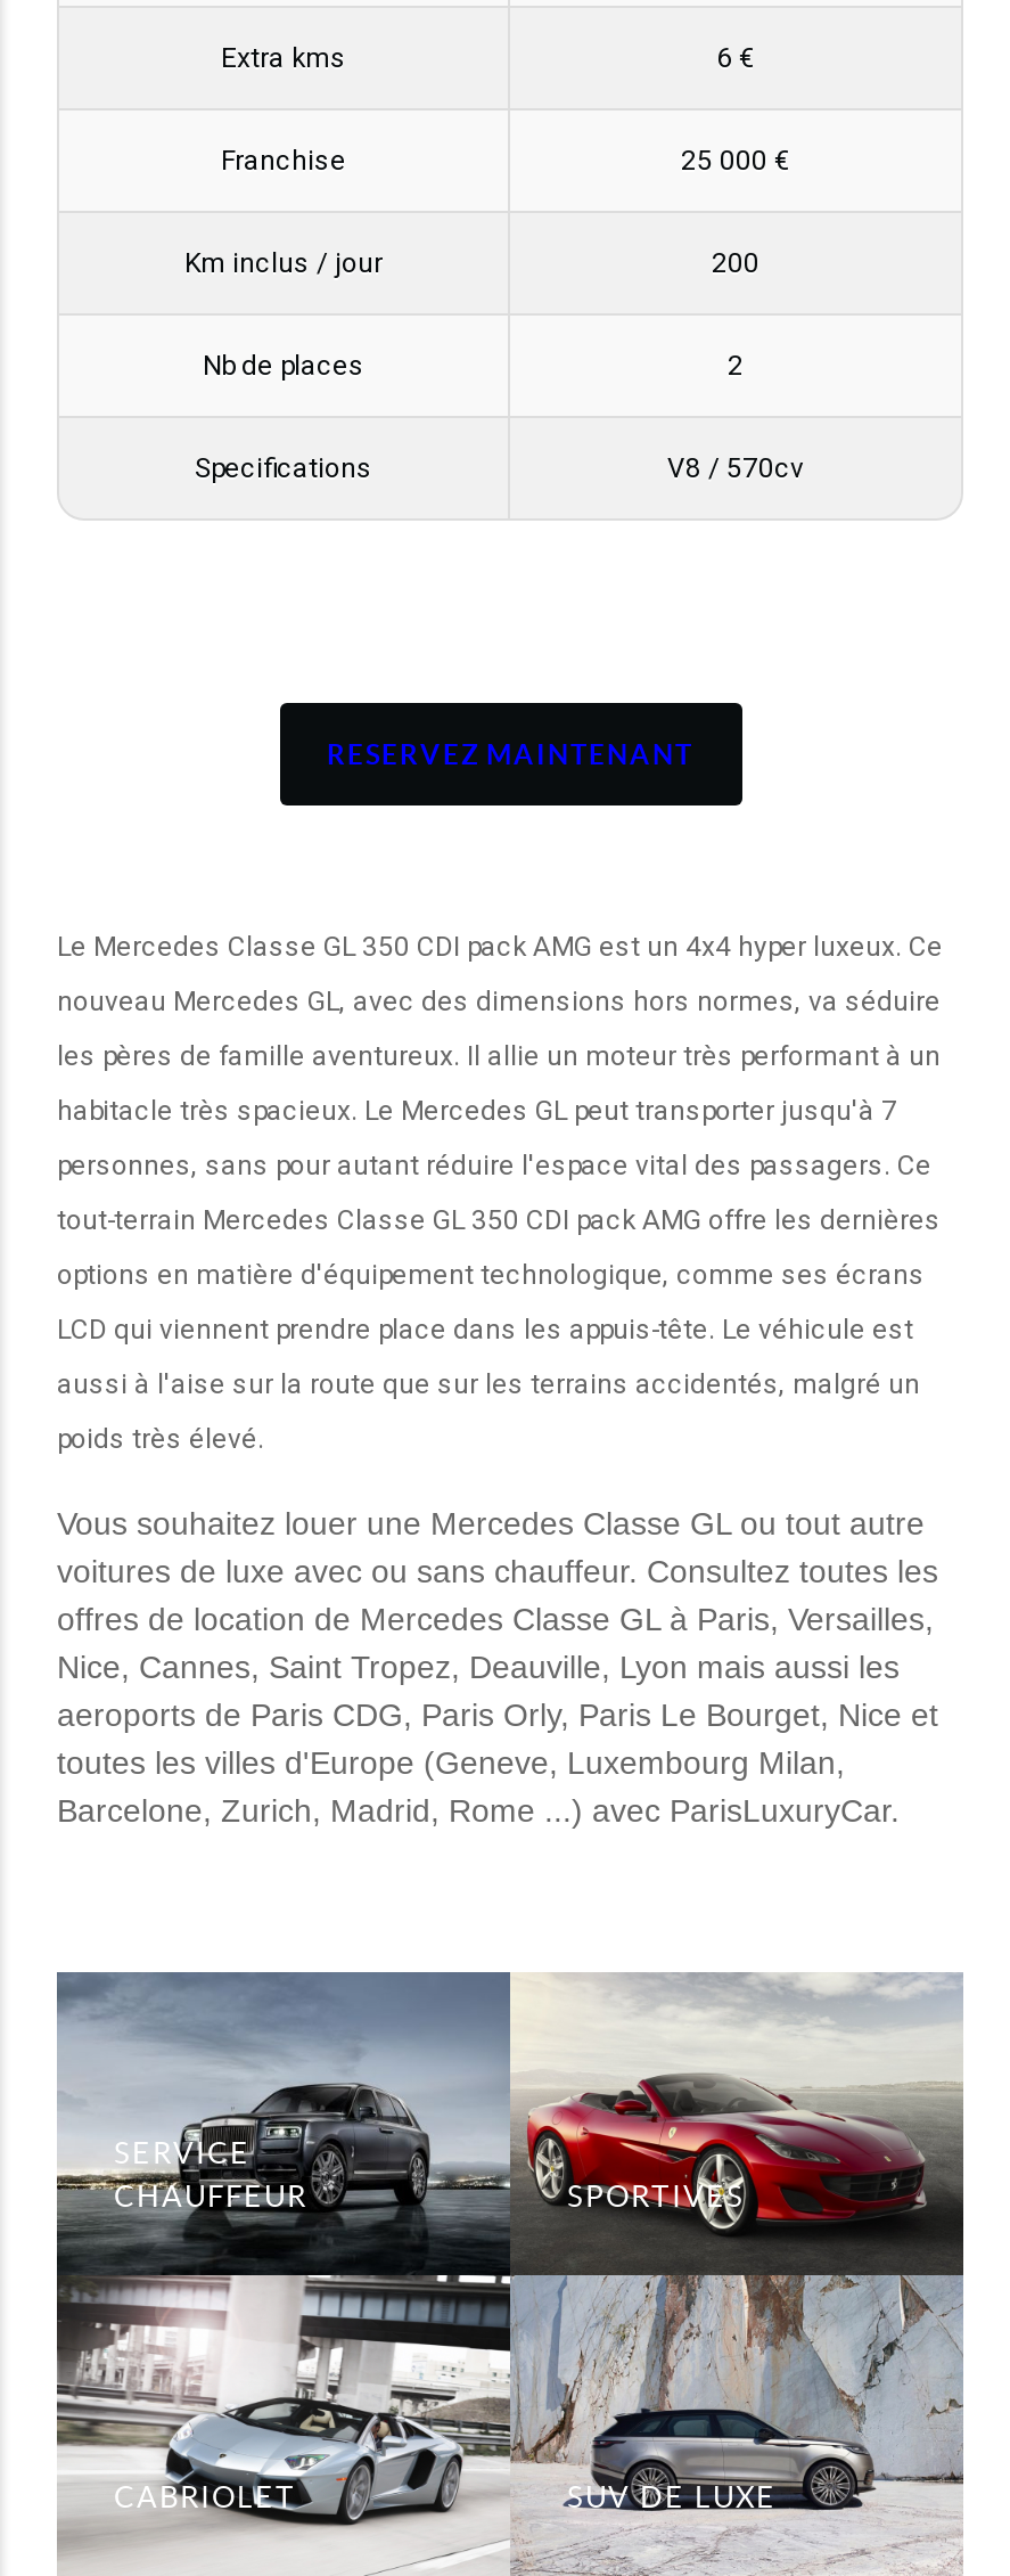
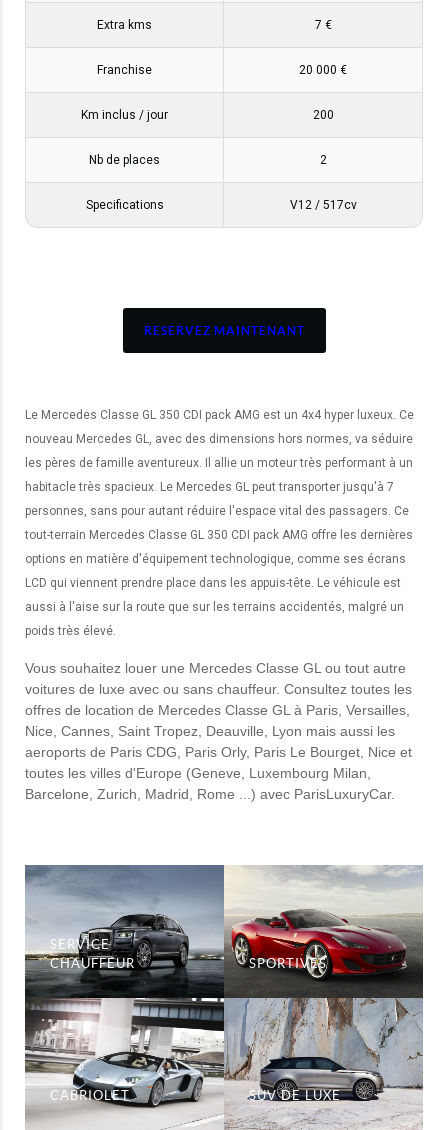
- 6 €
+ 7 €

- 25 000 €
+ 20 000 €

- V8 / 570cv
+ V12 / 517cv
